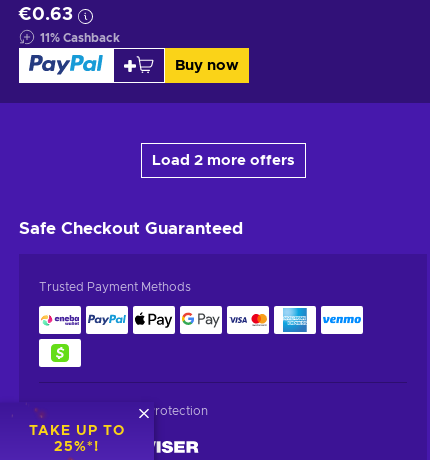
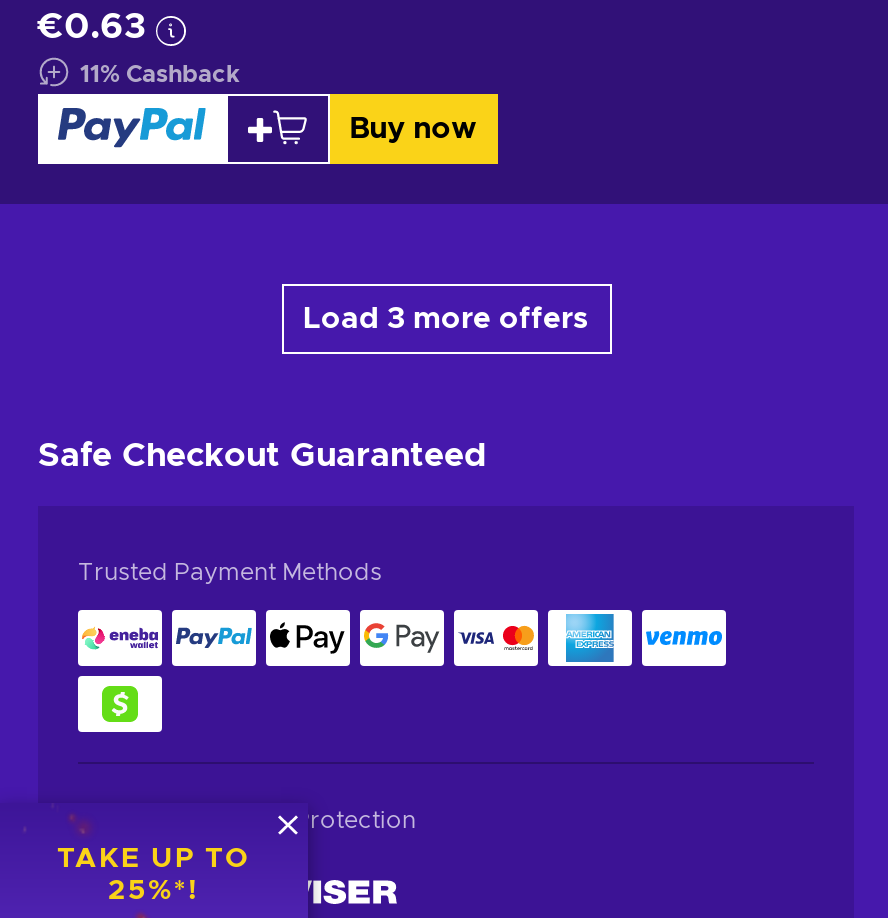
- Load 2 more offers
+ Load 3 more offers
